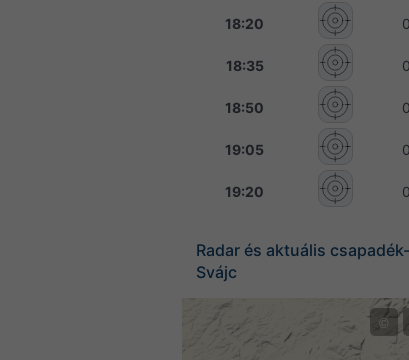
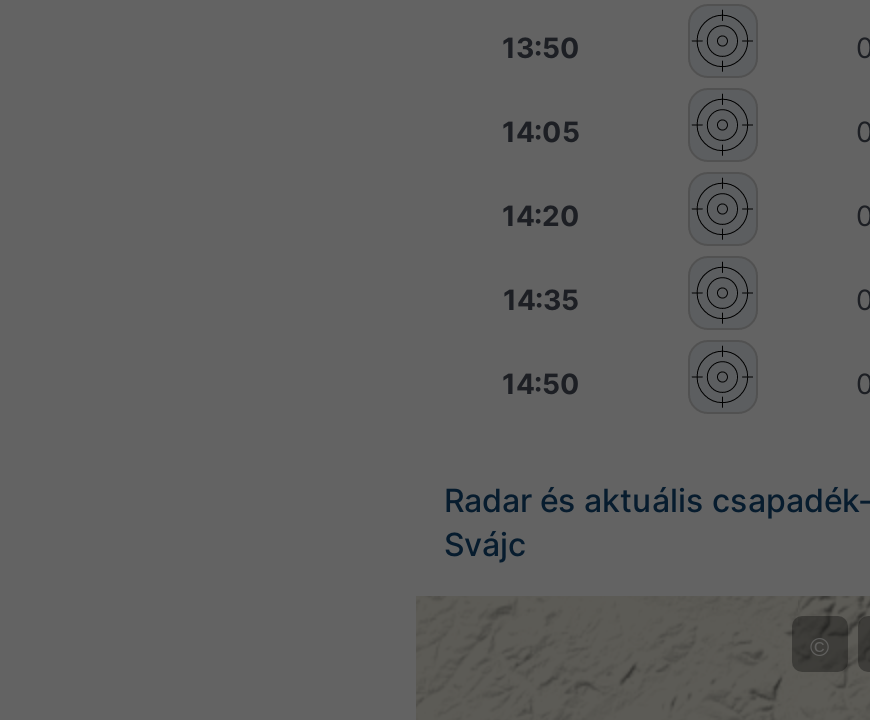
- 18:20
+ 13:50

- 18:35
+ 14:05

- 18:50
+ 14:20

- 19:05
+ 14:35

- 19:20
+ 14:50
